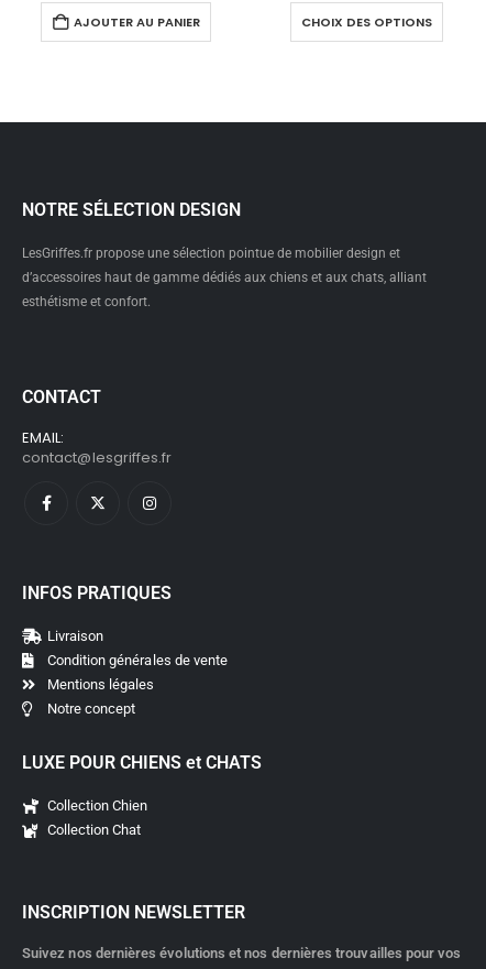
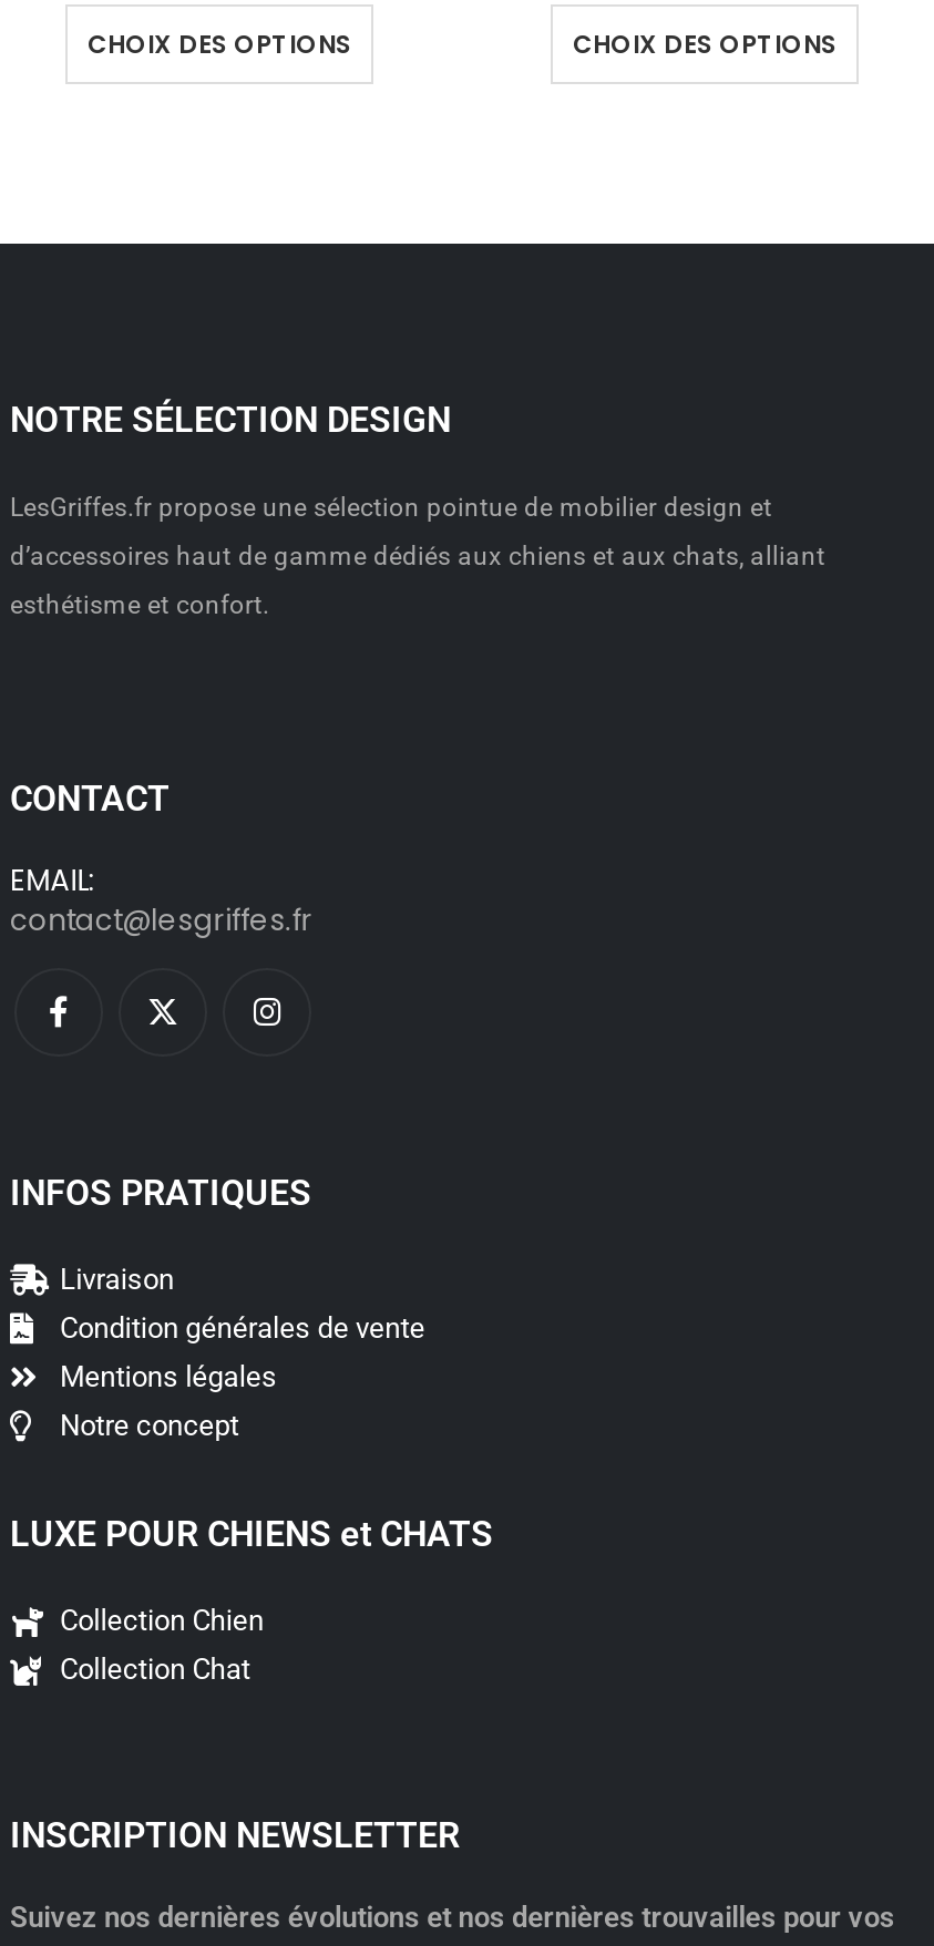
- AJOUTER AU PANIER
+ CHOIX DES OPTIONS
